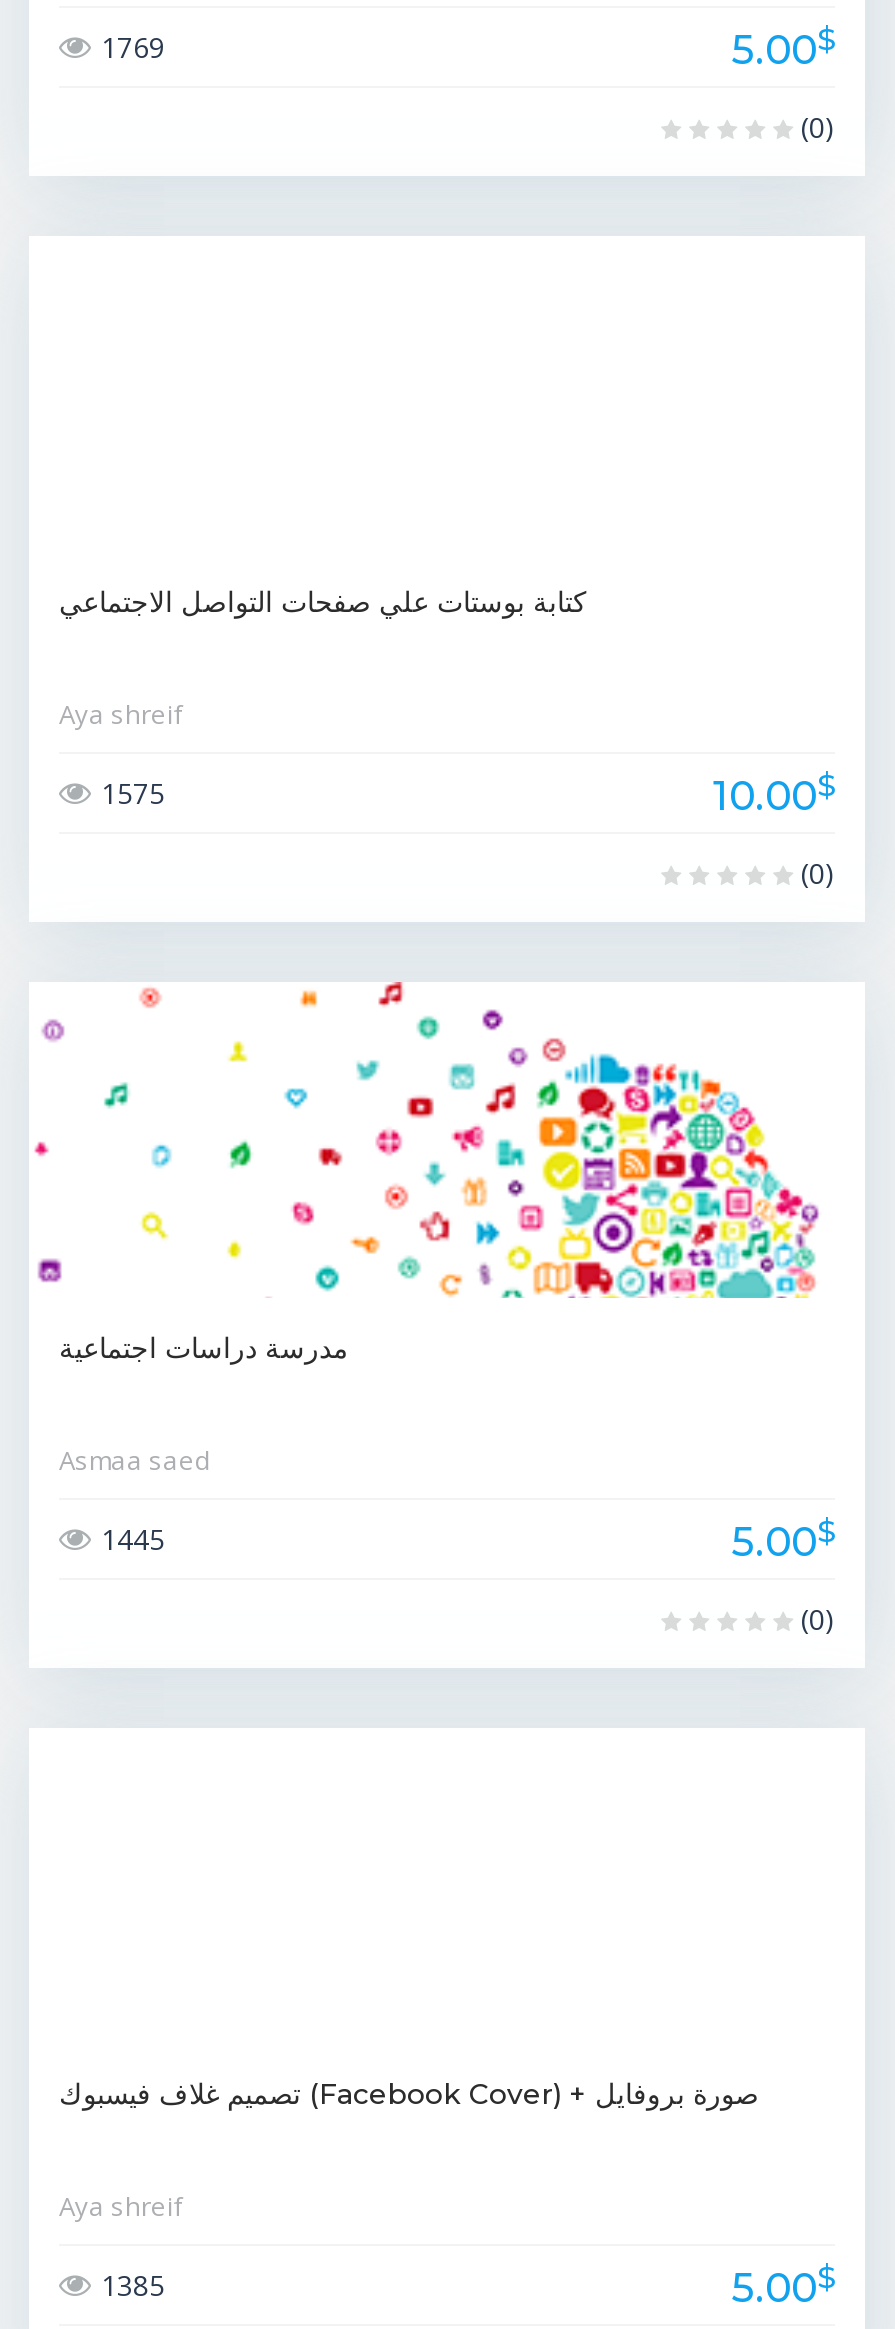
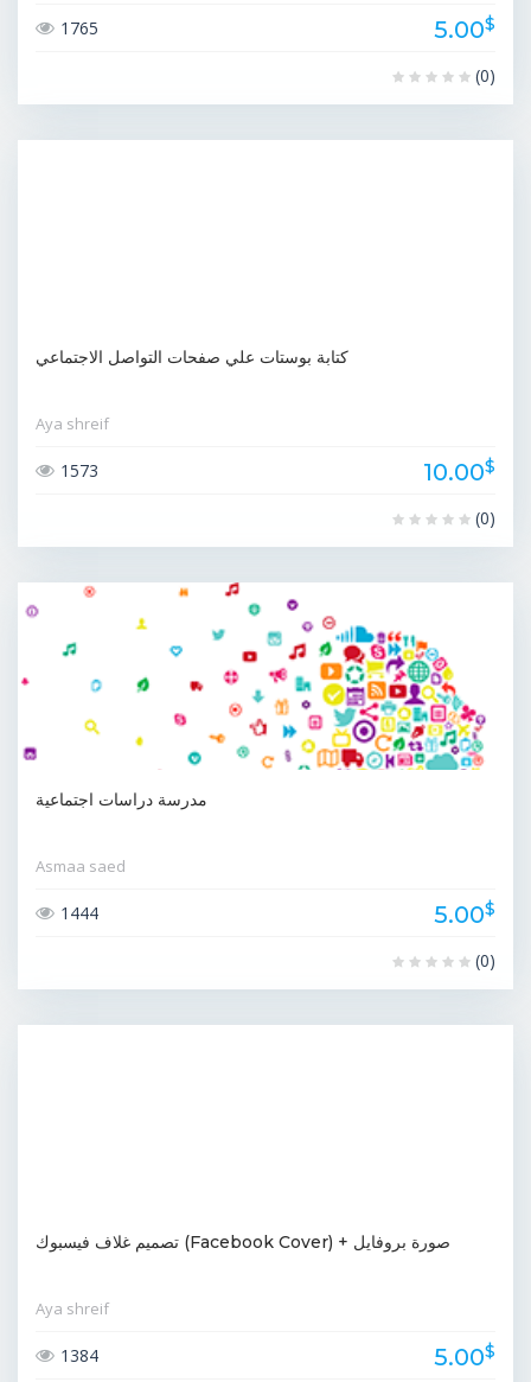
- 1769
+ 1765

- 1575
+ 1573

- 1445
+ 1444

- 1385
+ 1384
